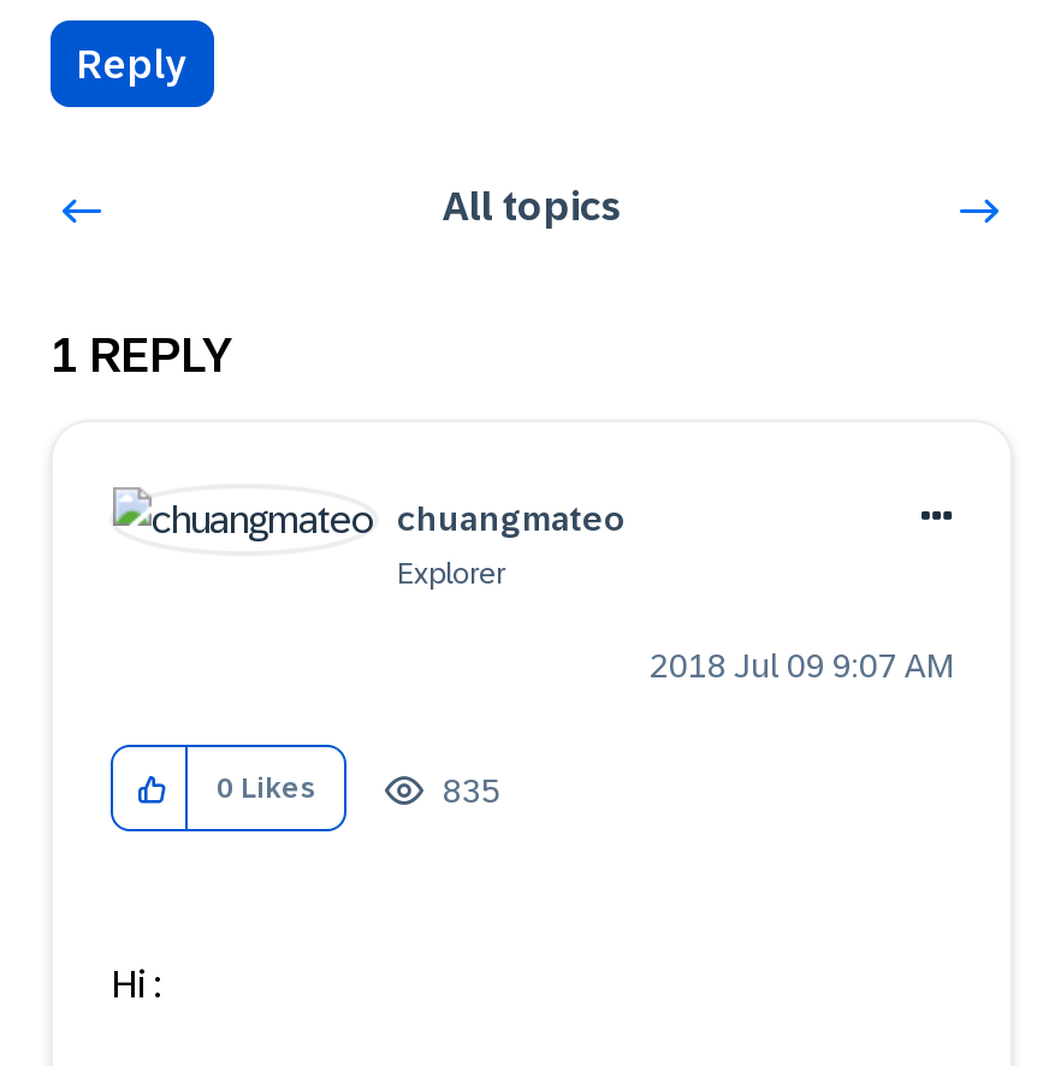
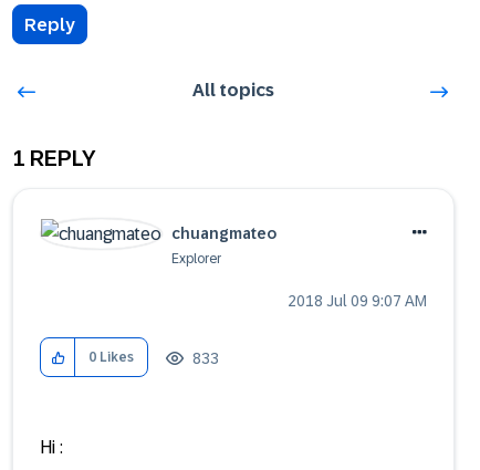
- 835
+ 833
